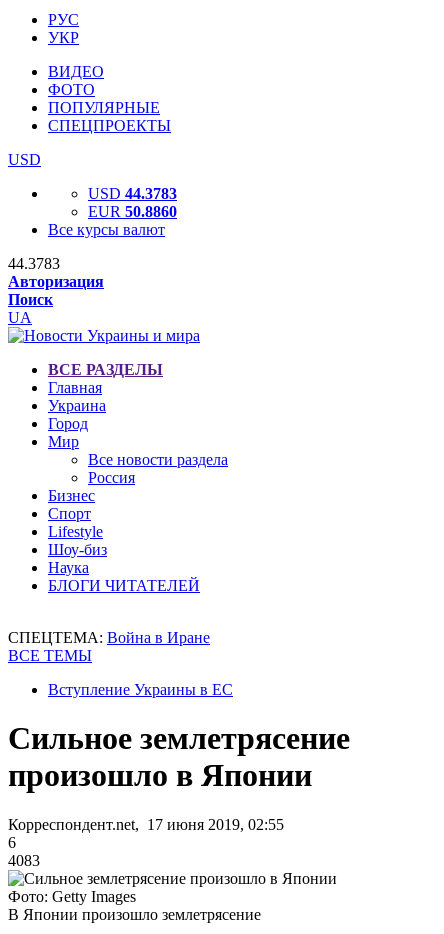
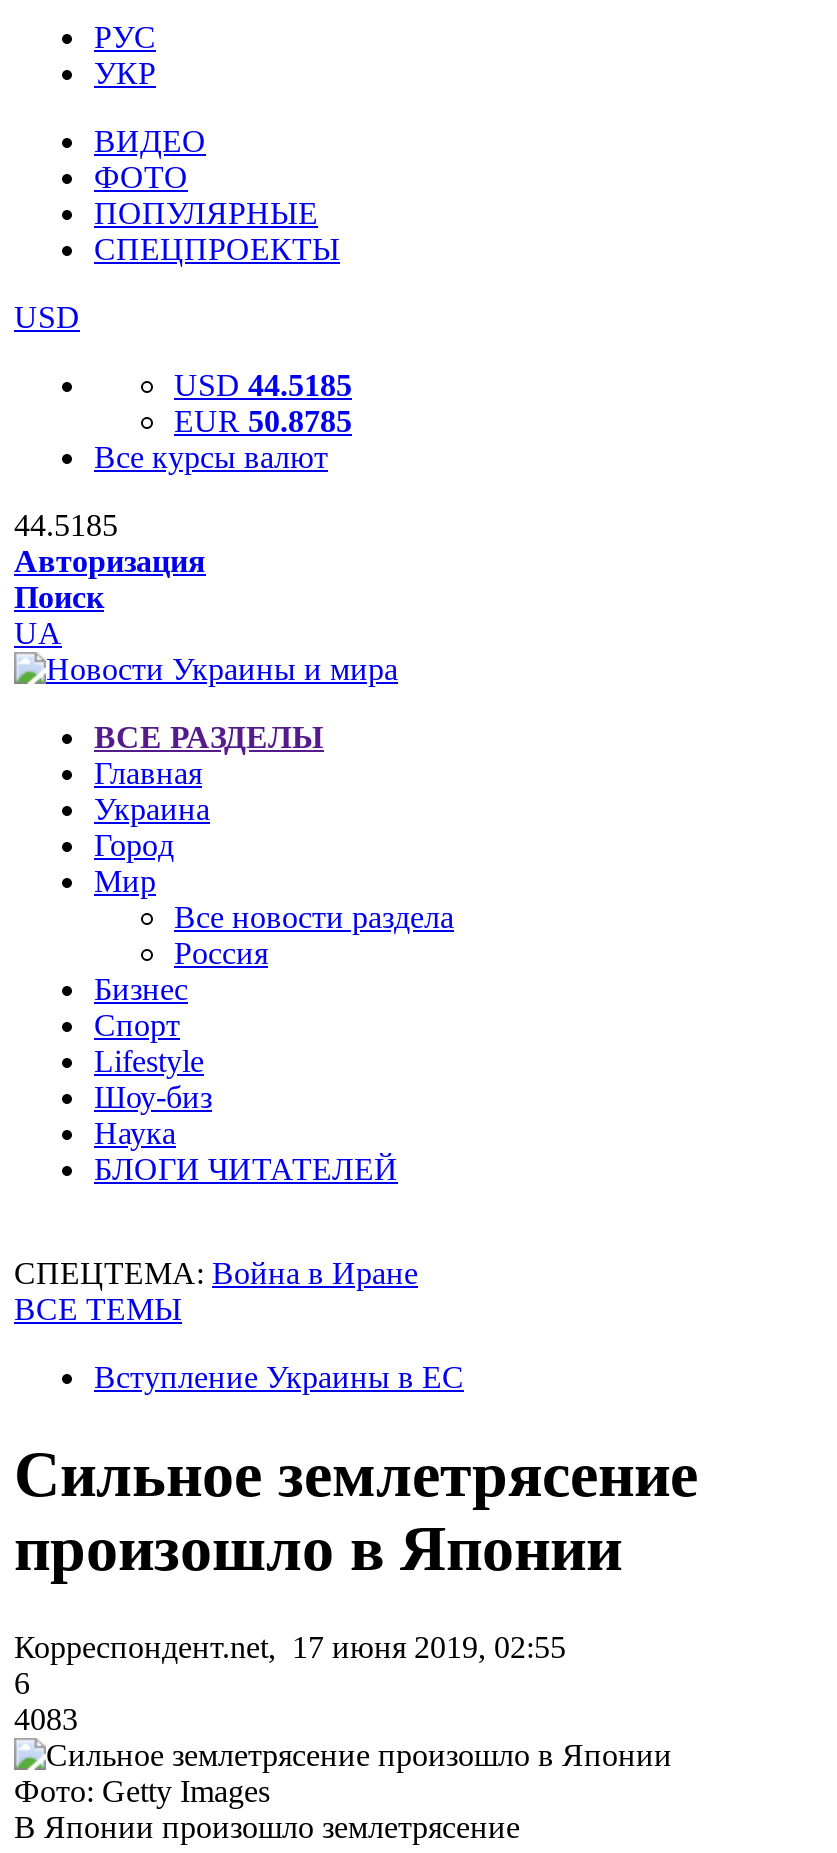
- USD 44.3783
+ USD 44.5185

- EUR 50.8860
+ EUR 50.8785

- 44.3783
+ 44.5185
